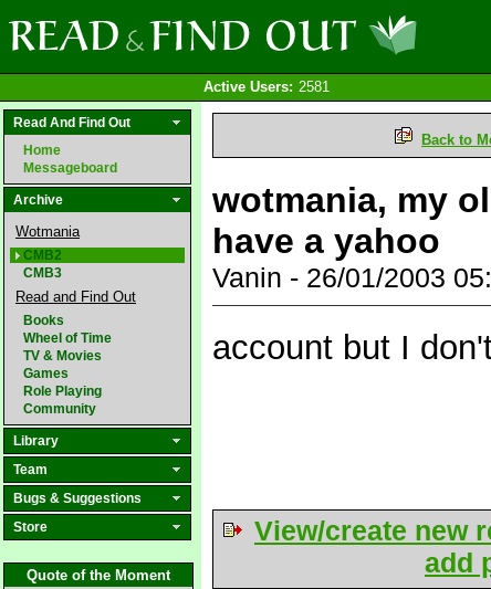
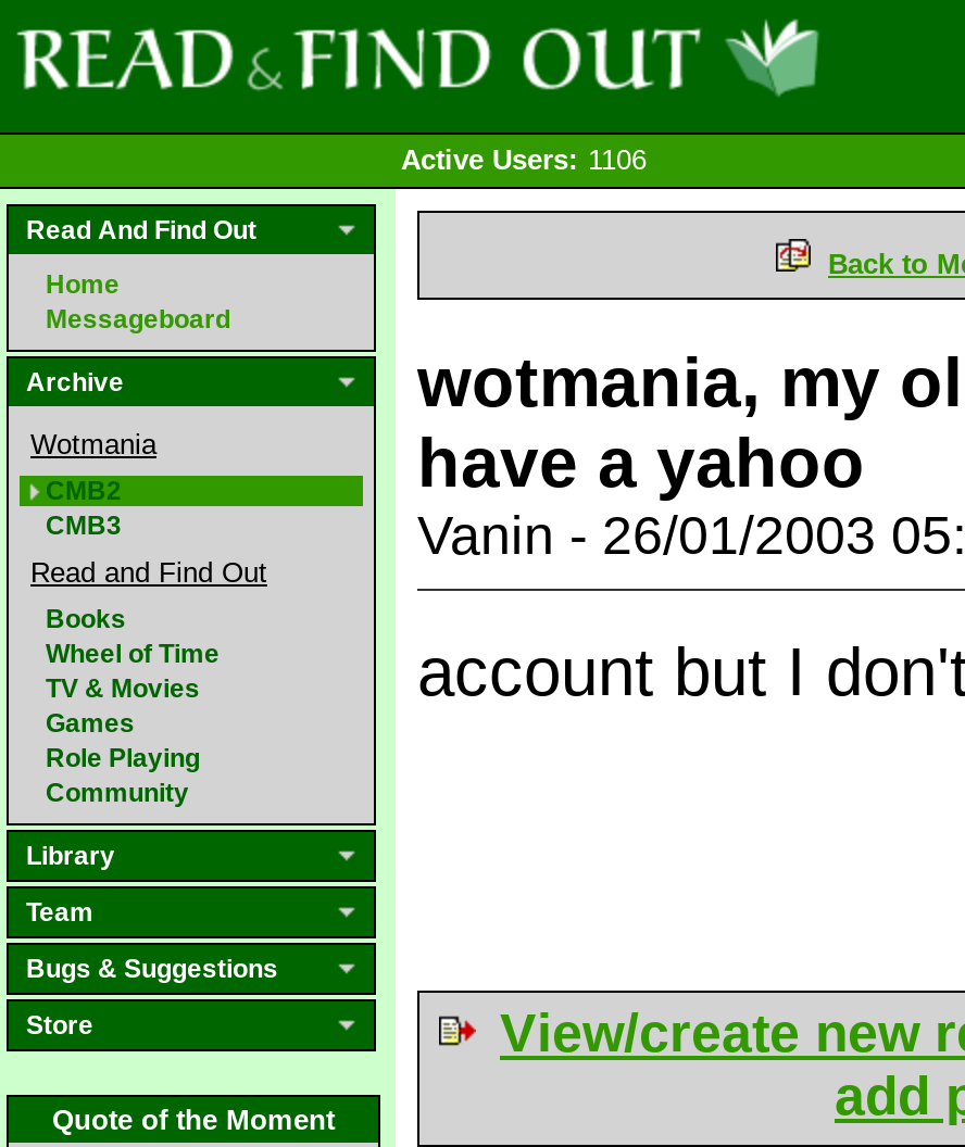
- Active Users: 2581
+ Active Users: 1106
